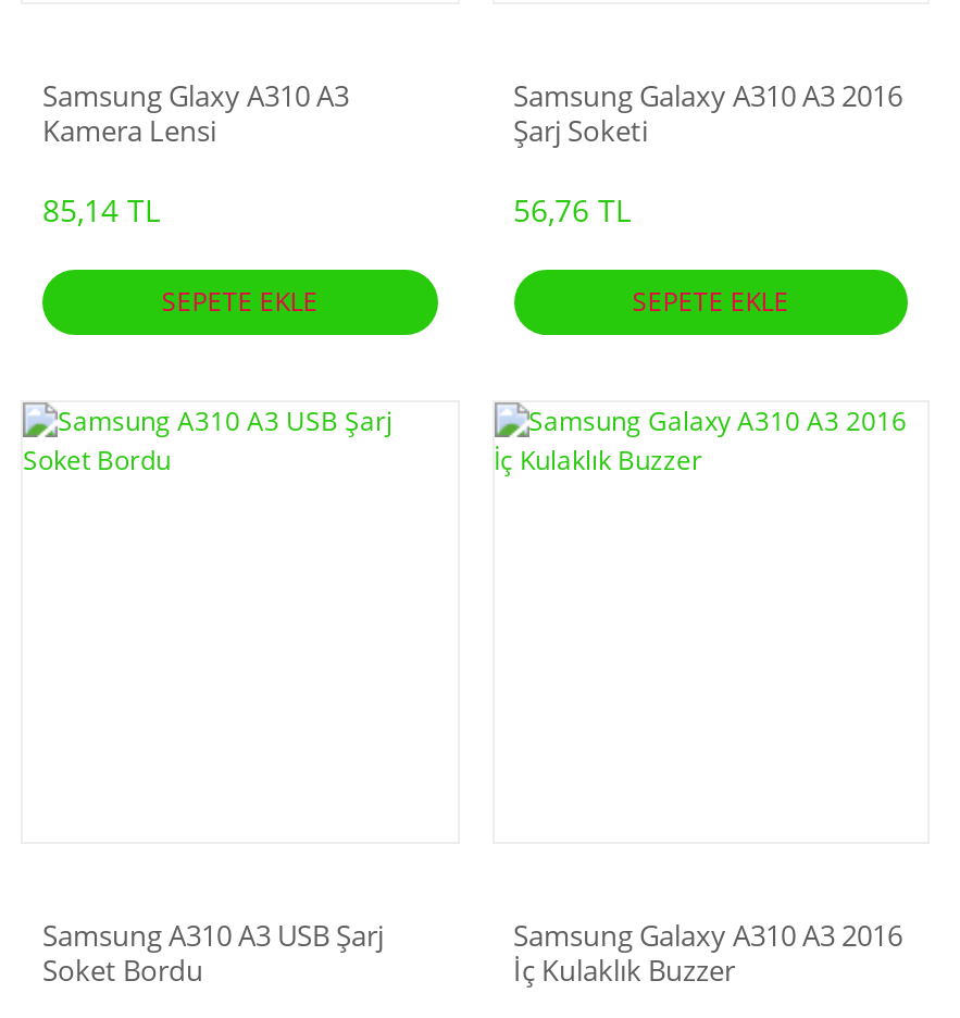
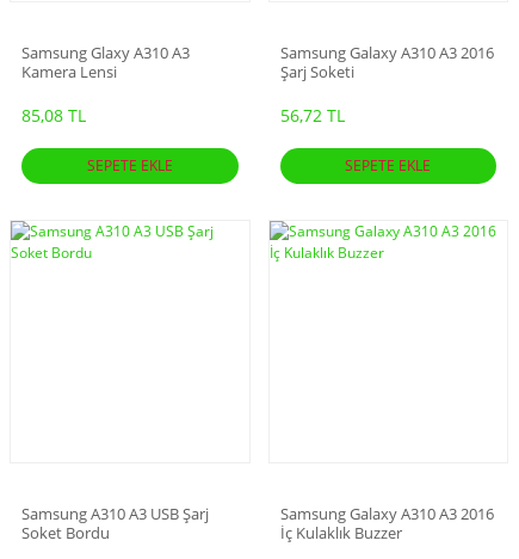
- 85,14 TL
+ 85,08 TL

- 56,76 TL
+ 56,72 TL
